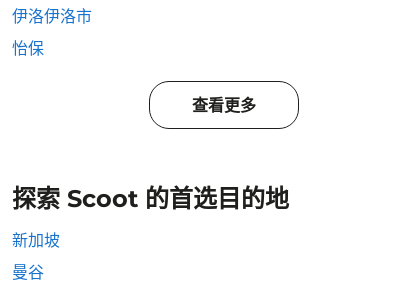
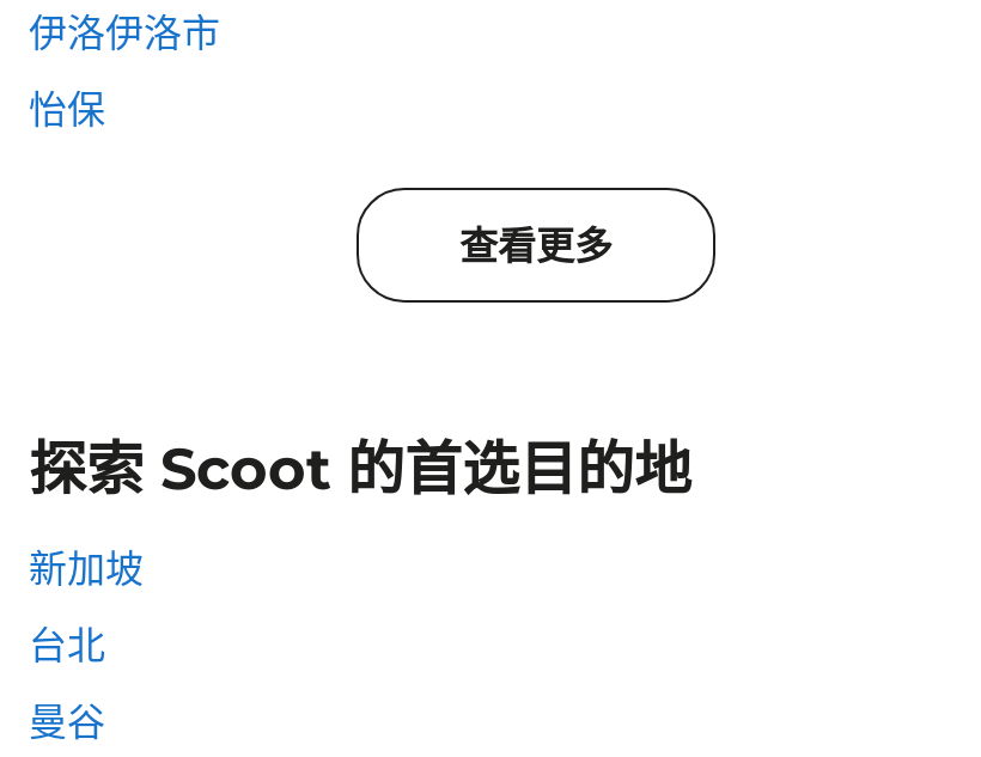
+ 台北
